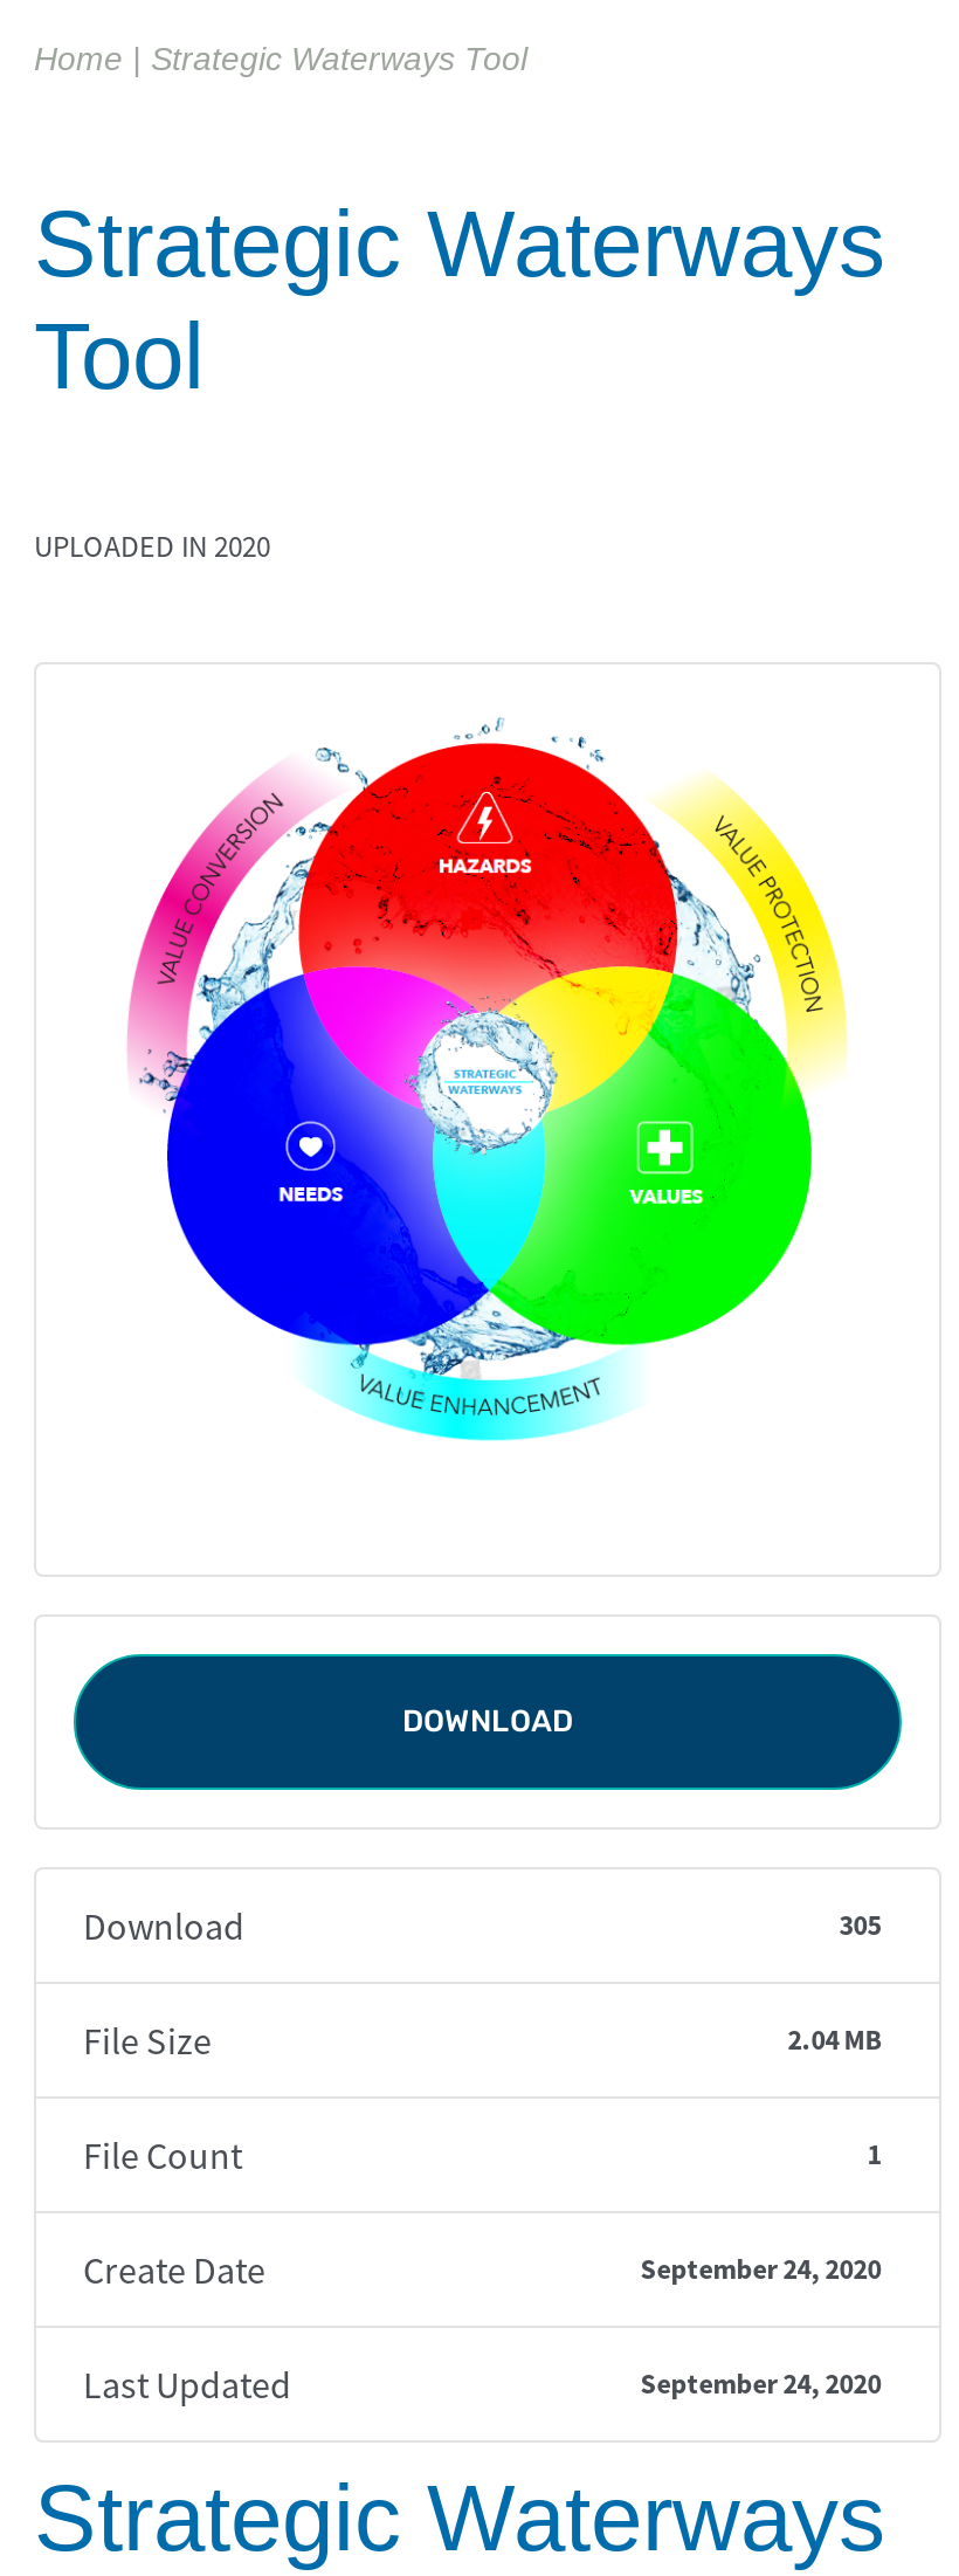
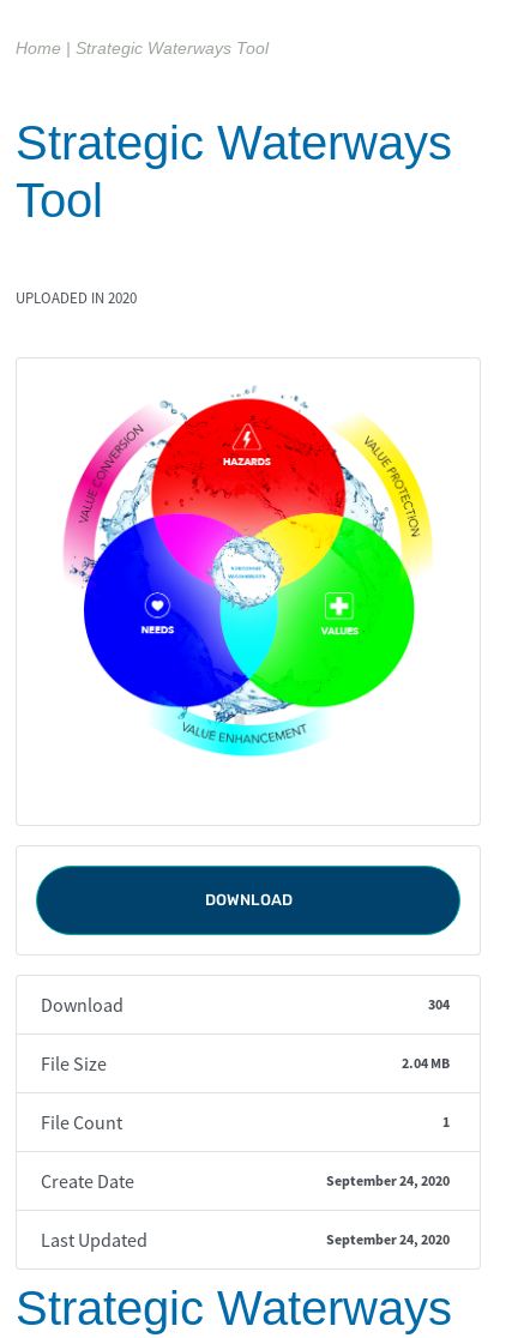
- 305
+ 304
